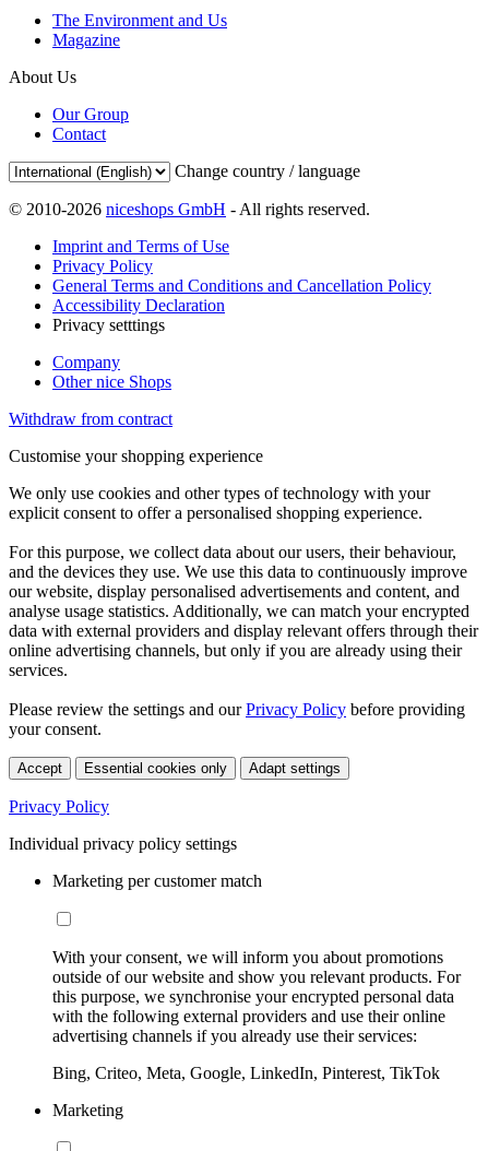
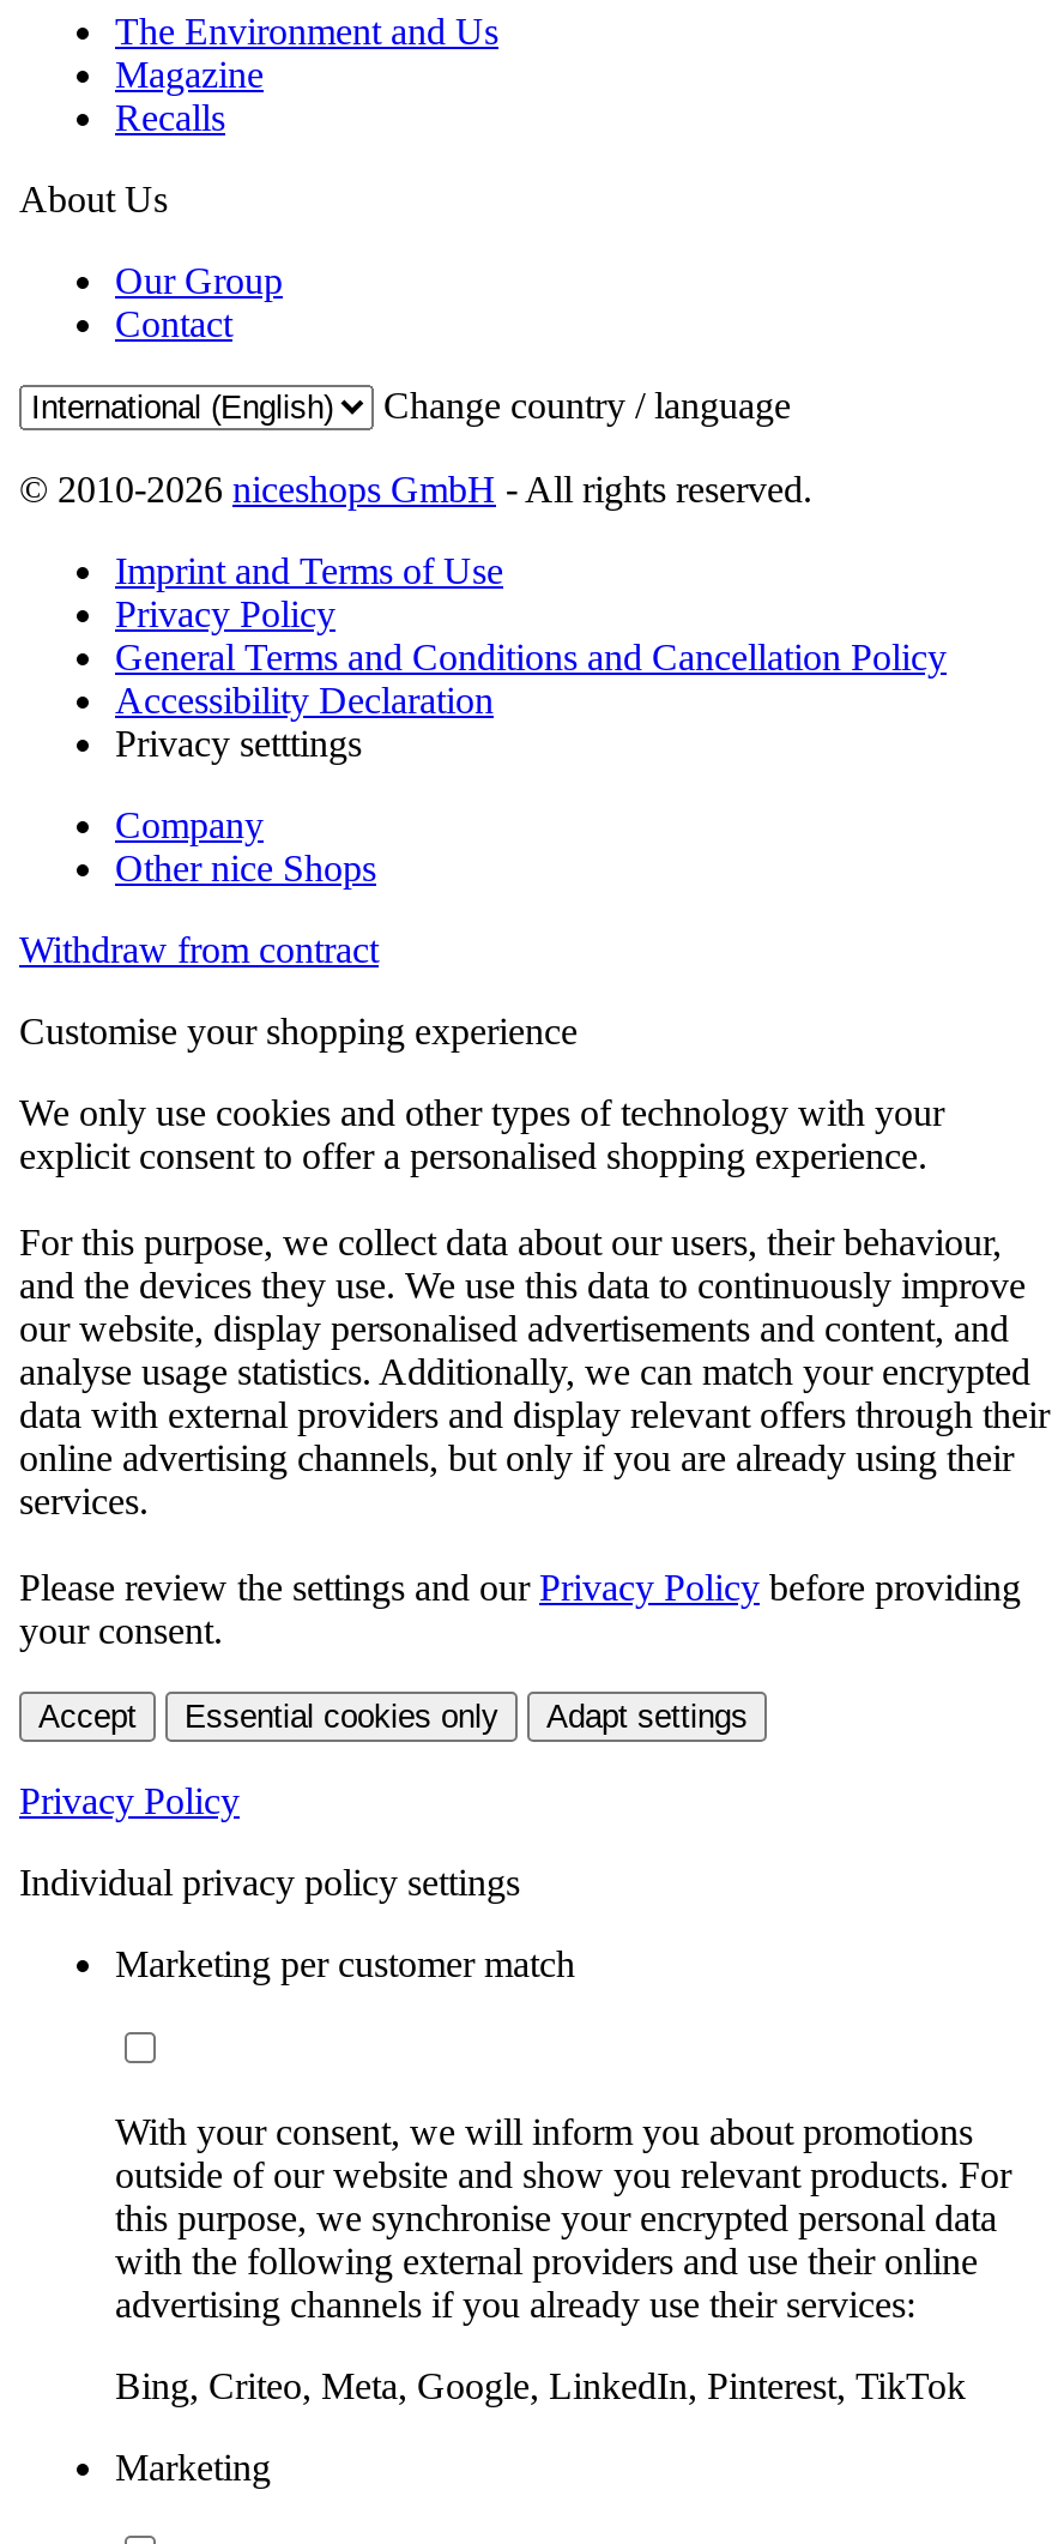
+ Recalls
